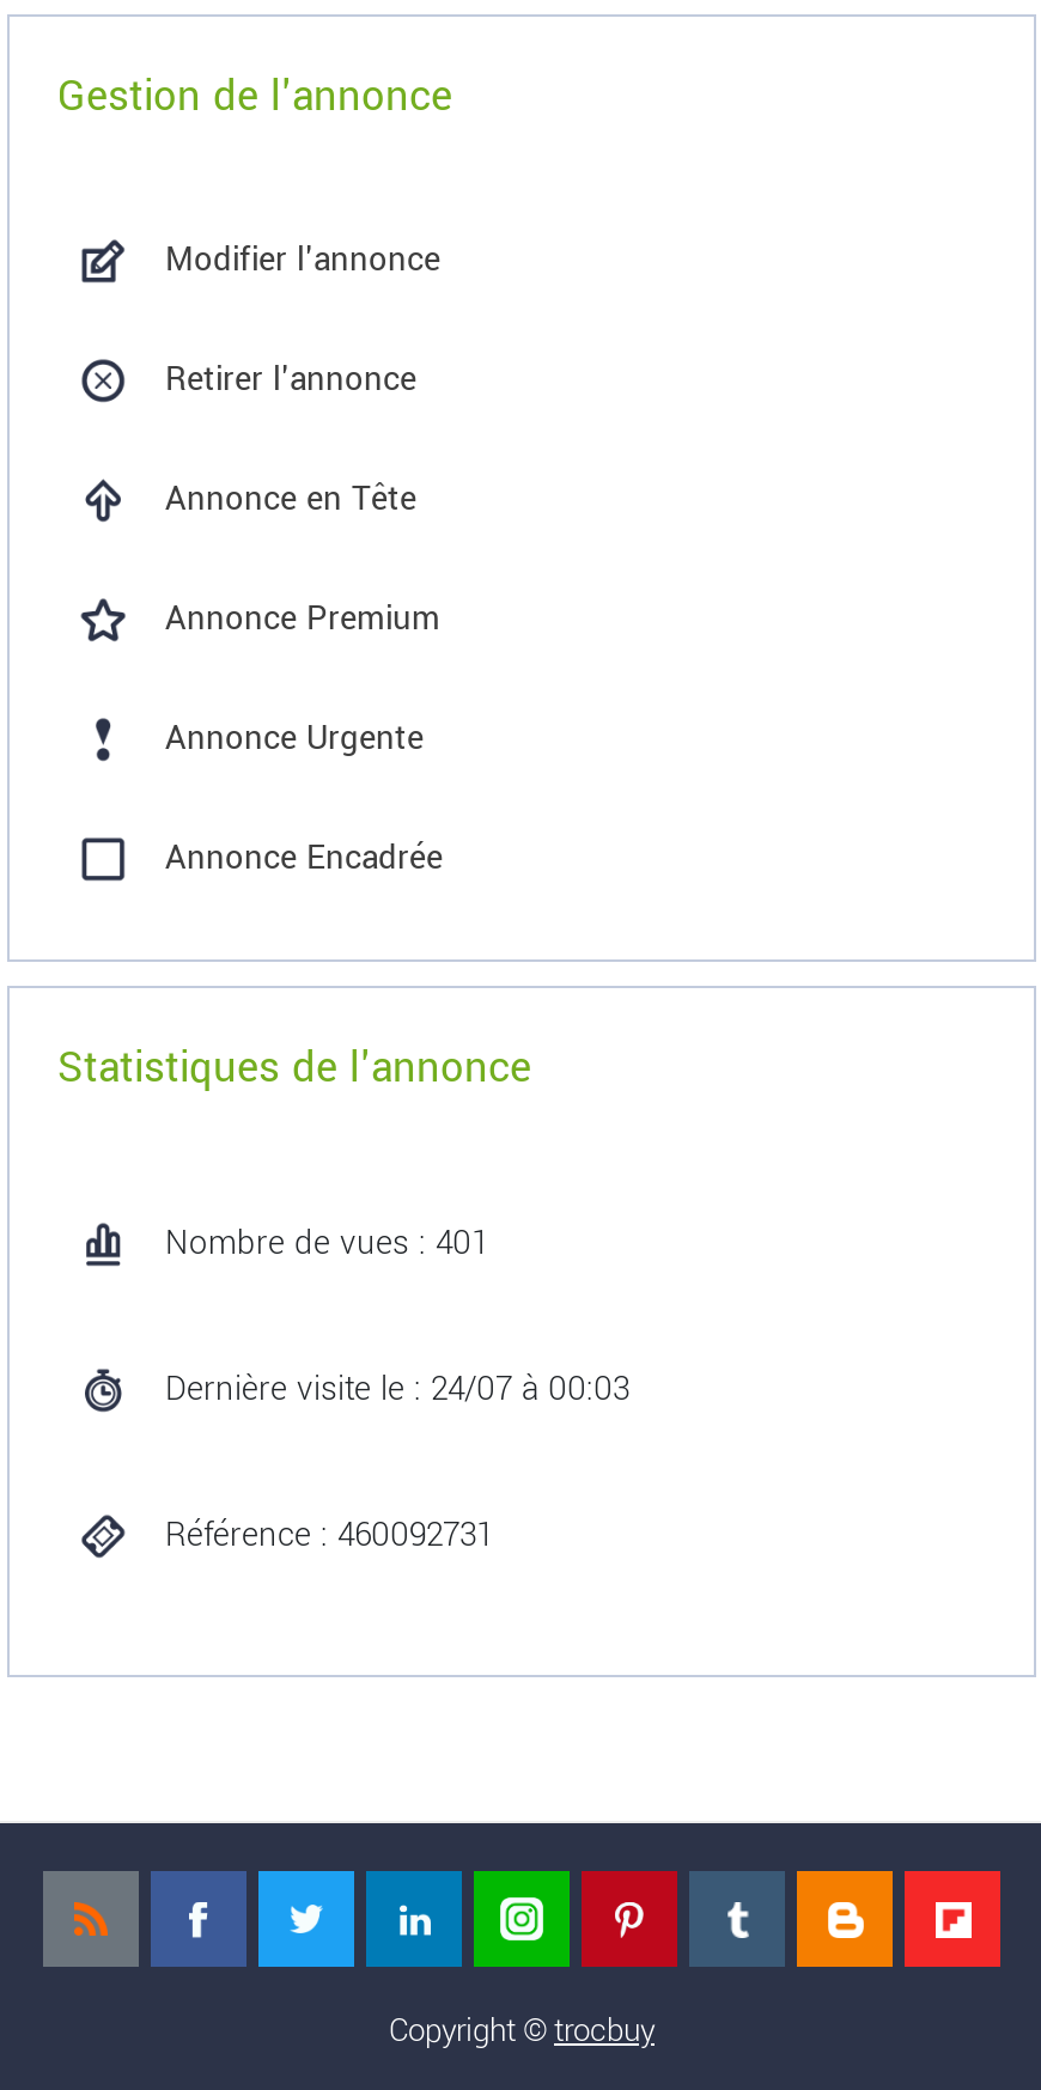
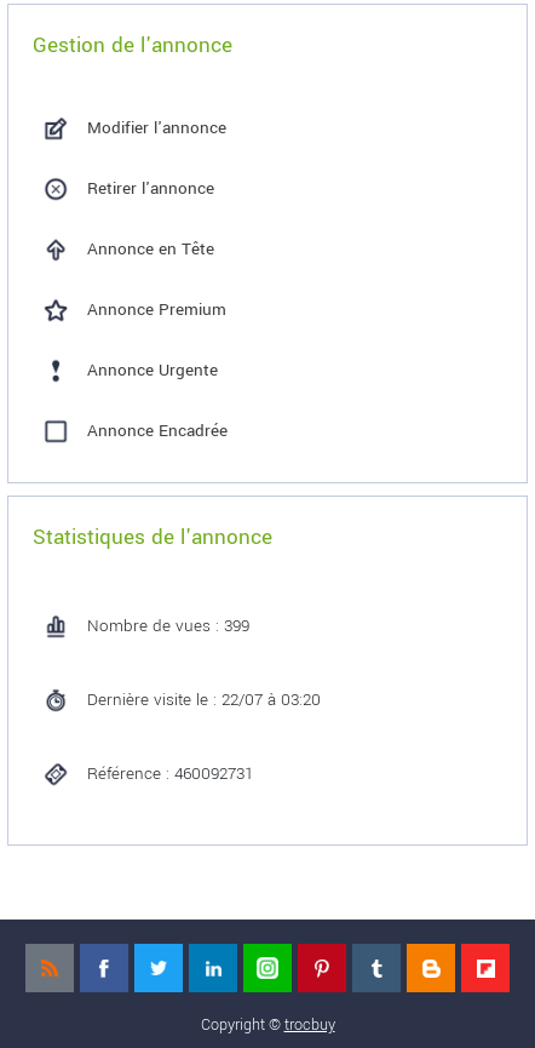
- Nombre de vues : 401
+ Nombre de vues : 399

- Dernière visite le : 24/07 à 00:03
+ Dernière visite le : 22/07 à 03:20
